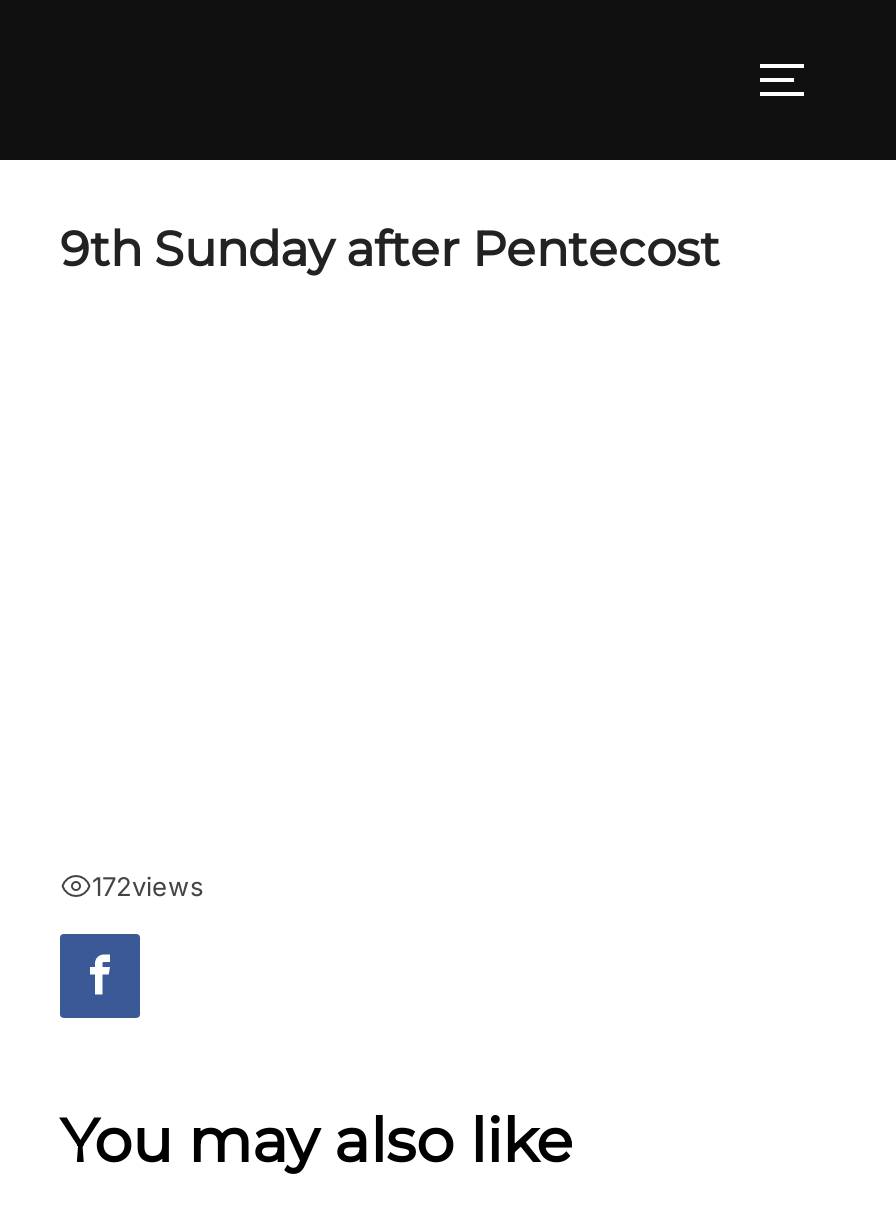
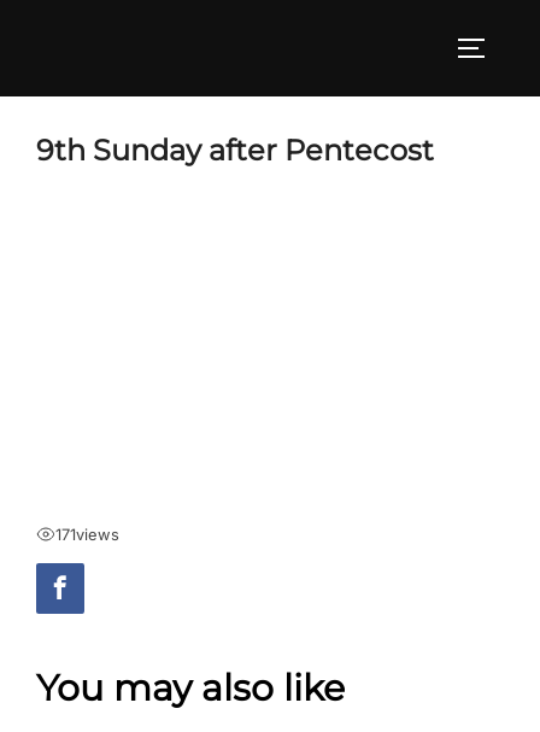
- 172views
+ 171views
